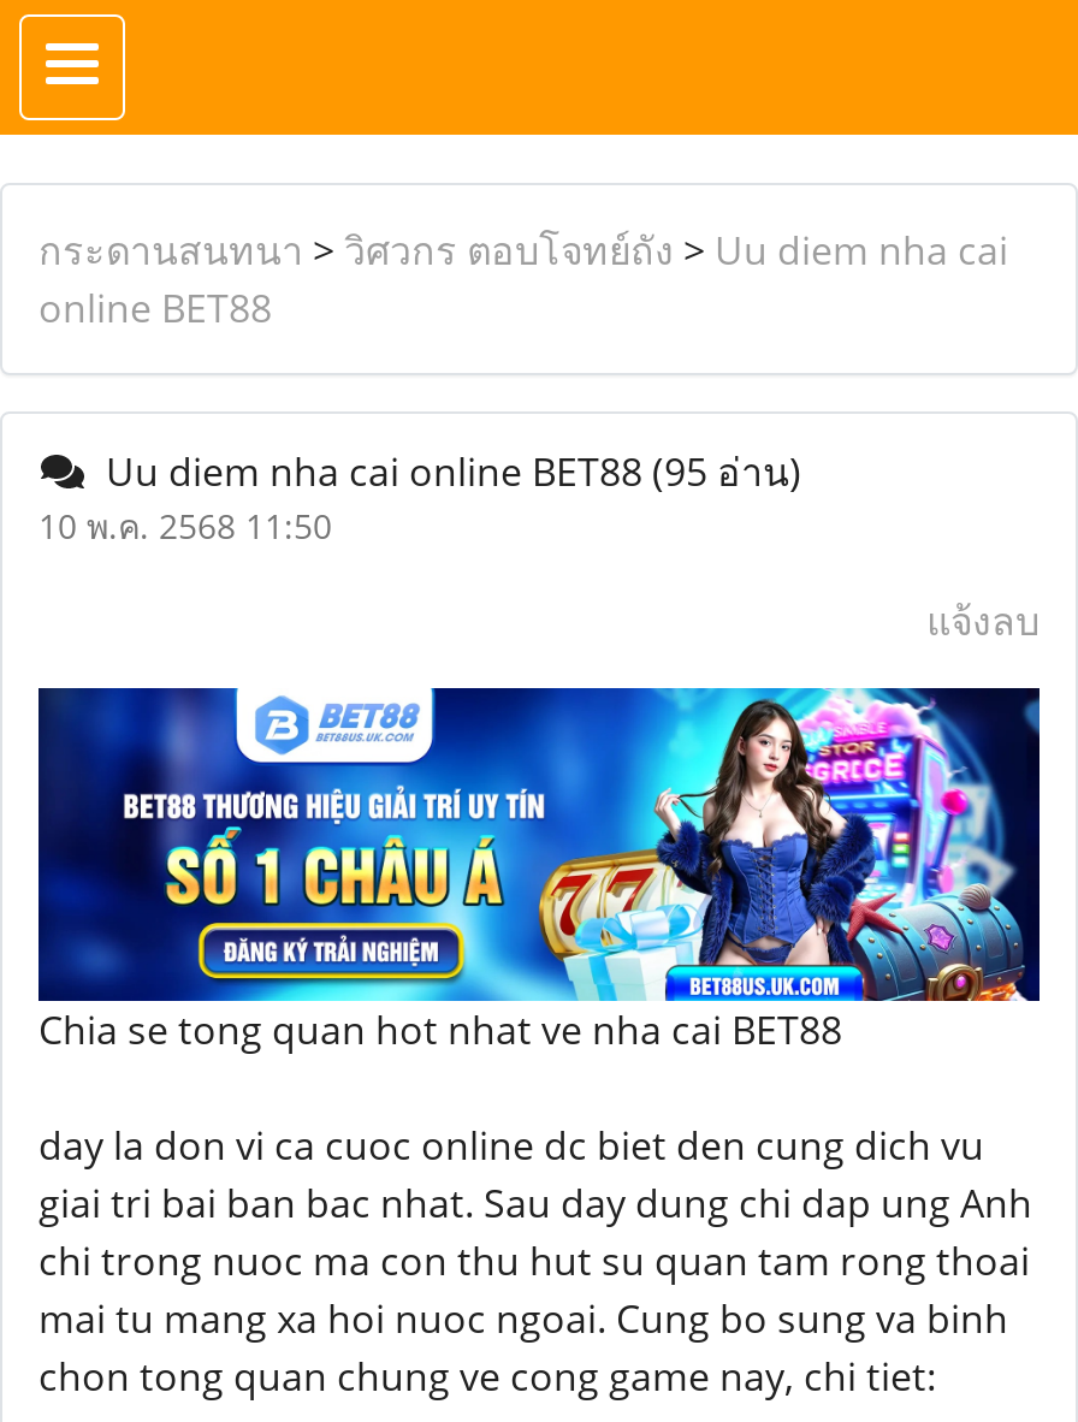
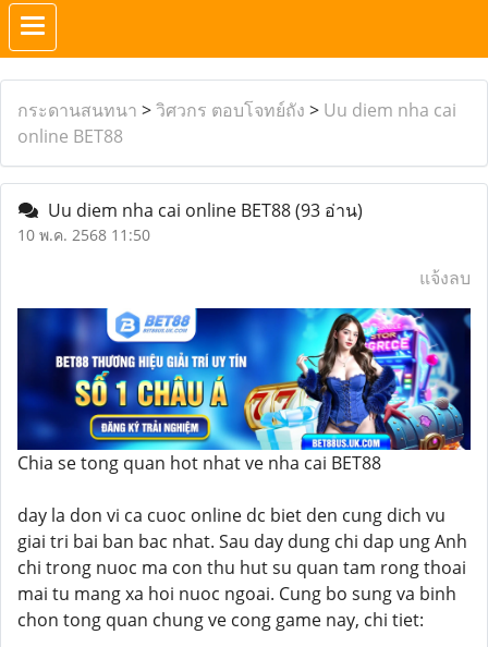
- Uu diem nha cai online BET88 (95 อ่าน)
+ Uu diem nha cai online BET88 (93 อ่าน)
